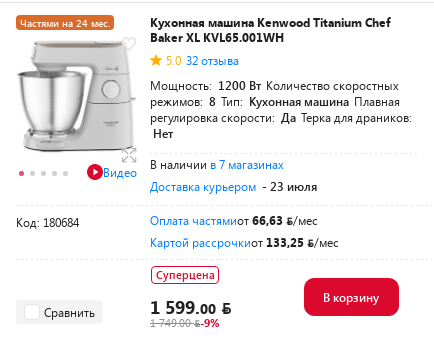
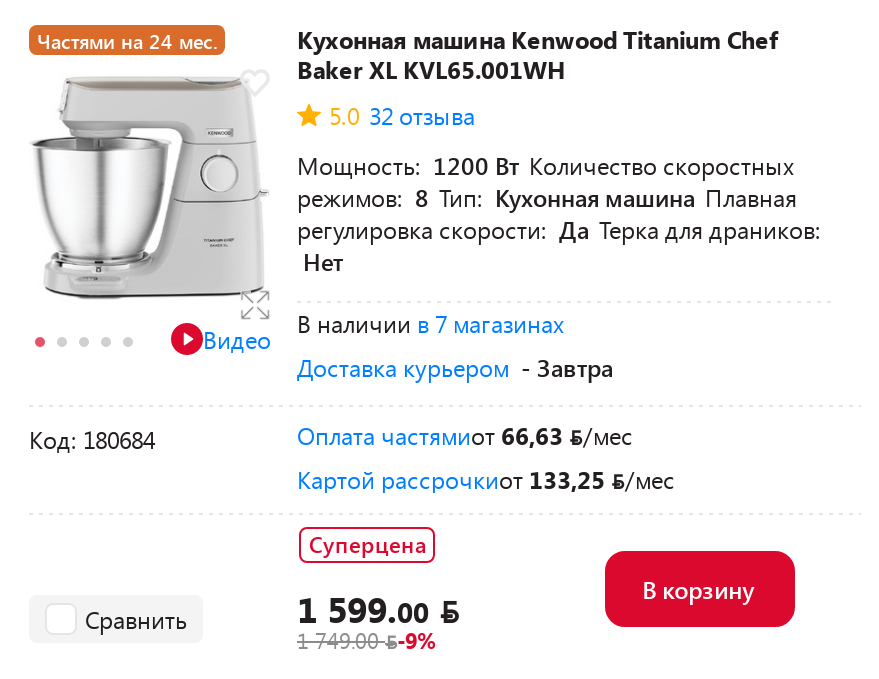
- Доставка курьером - 23 июля
+ Доставка курьером - Завтра
